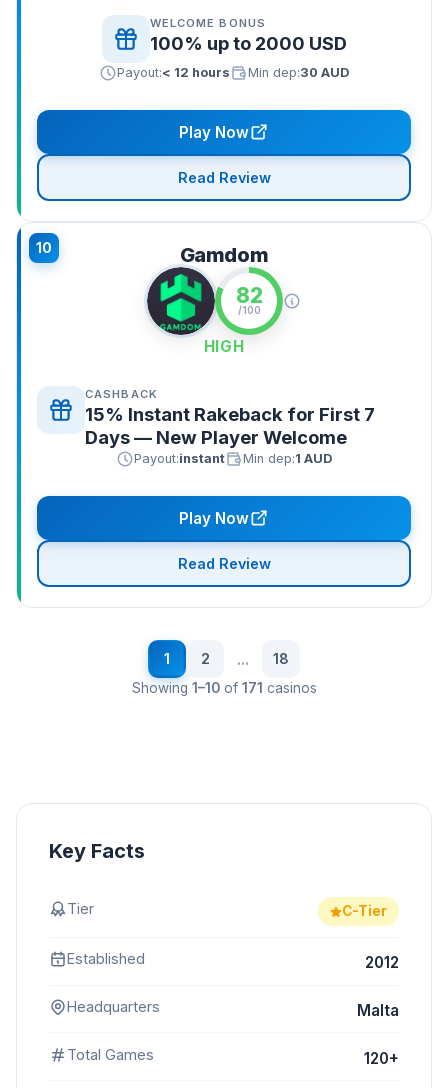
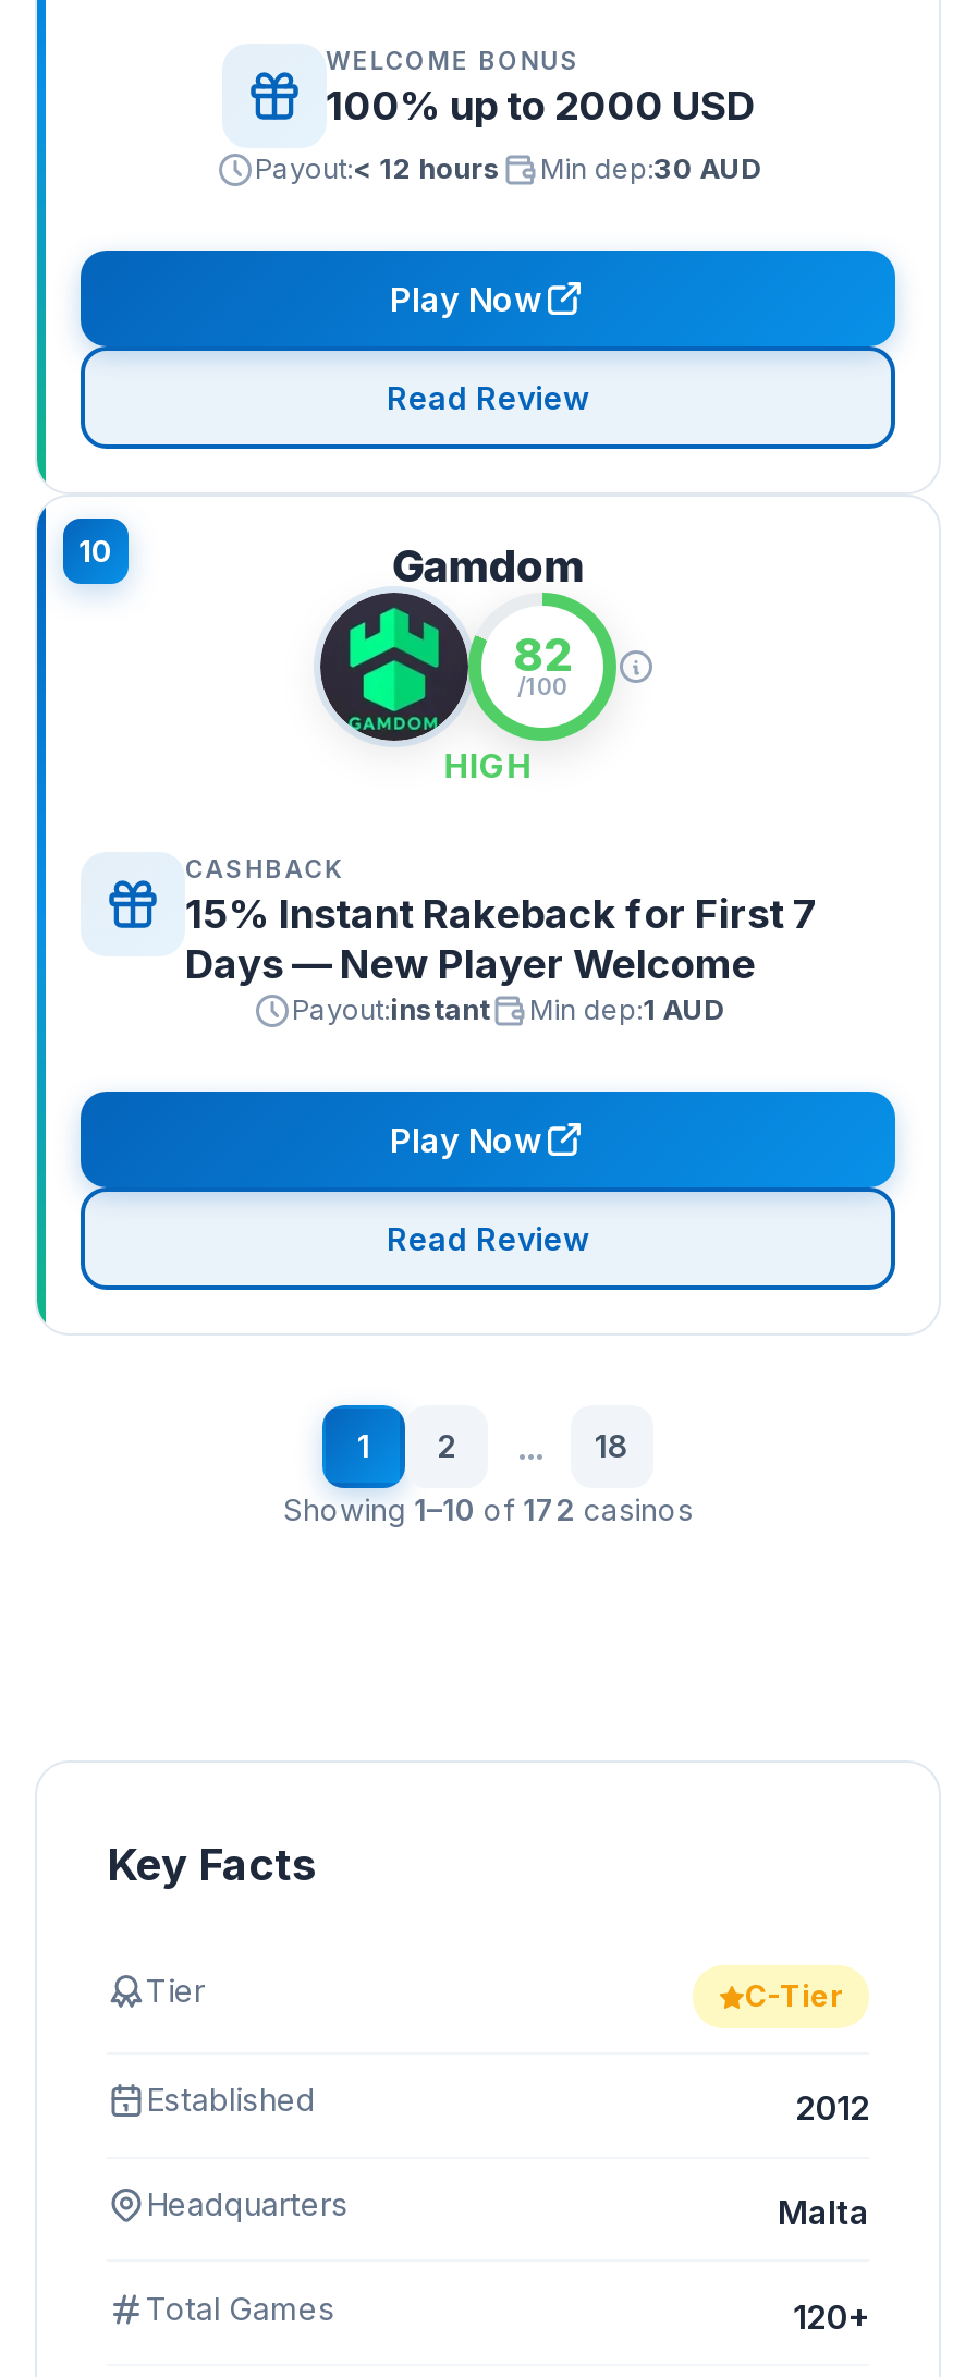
- Showing 1–10 of 171 casinos
+ Showing 1–10 of 172 casinos
